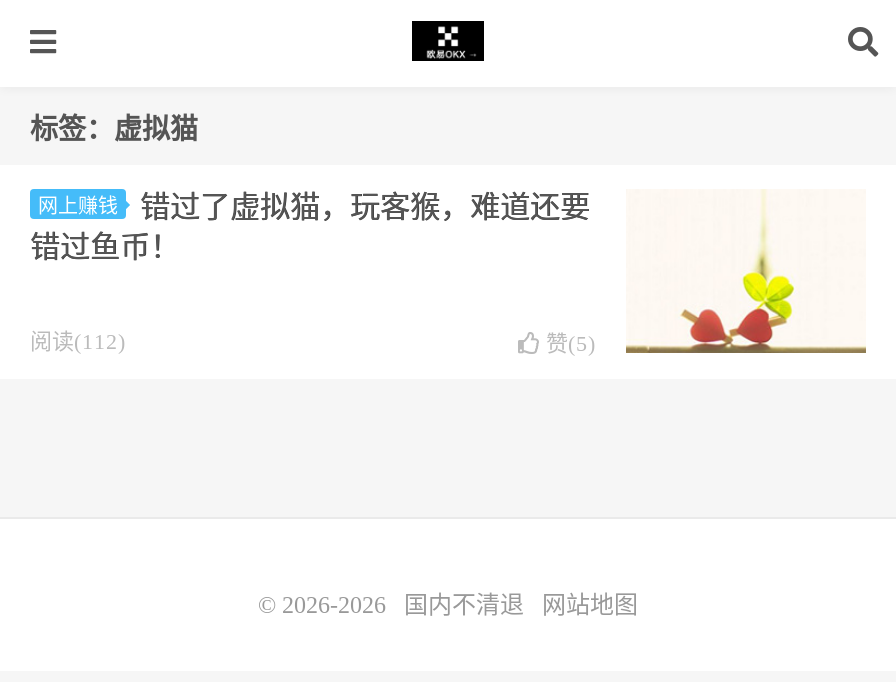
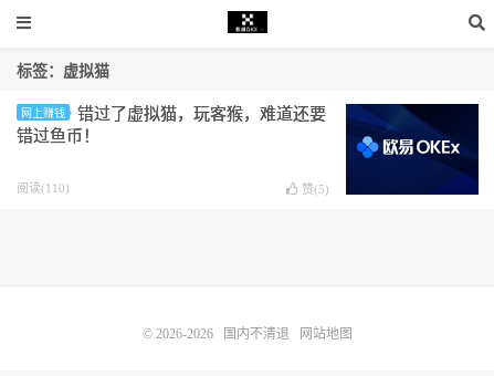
- [image]
+ [image]

- 阅读(112)
+ 阅读(110)
